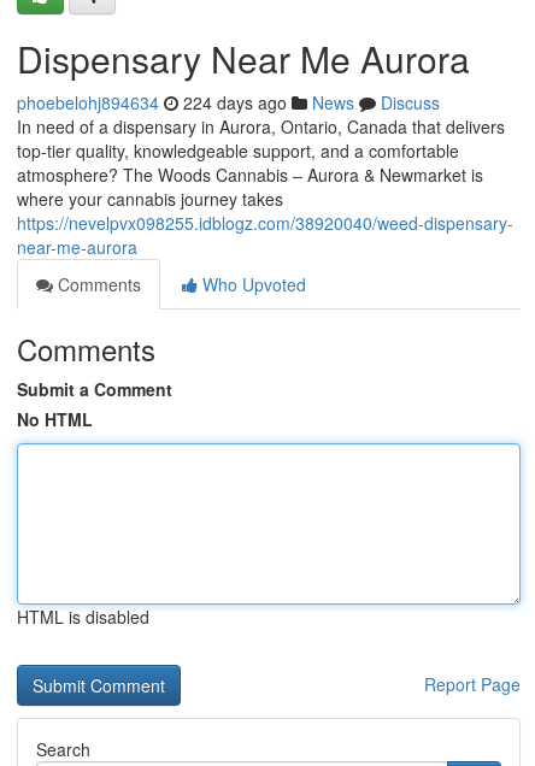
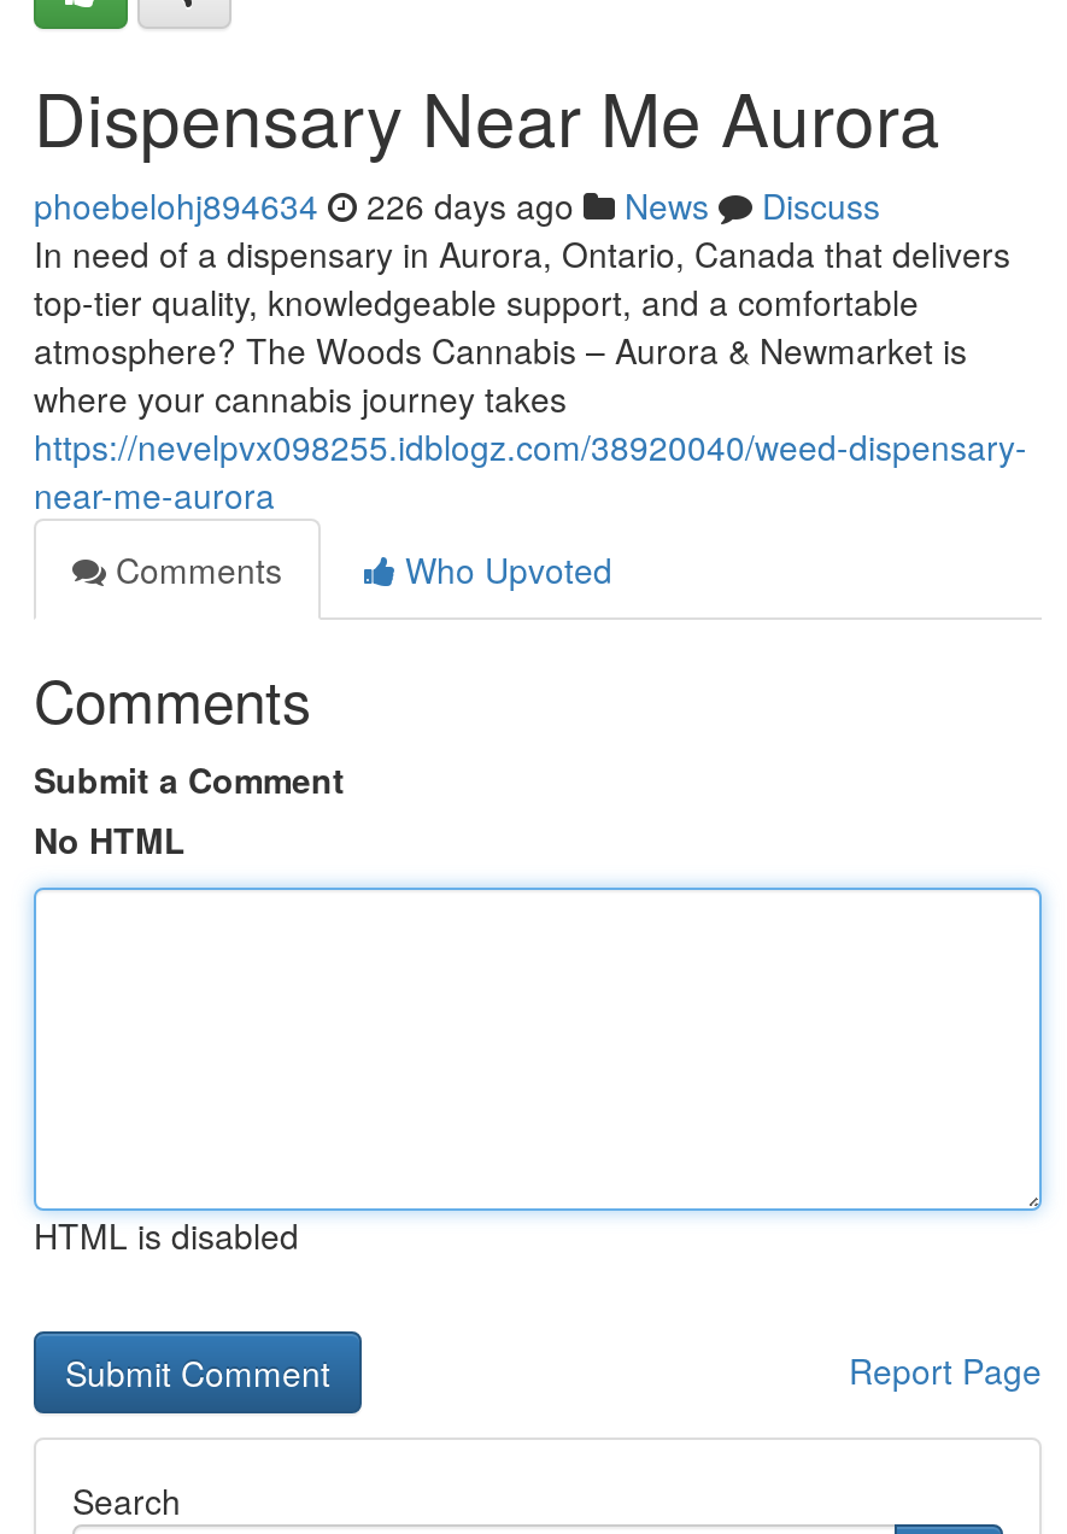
- phoebelohj894634 224 days ago News Discuss
+ phoebelohj894634 226 days ago News Discuss
